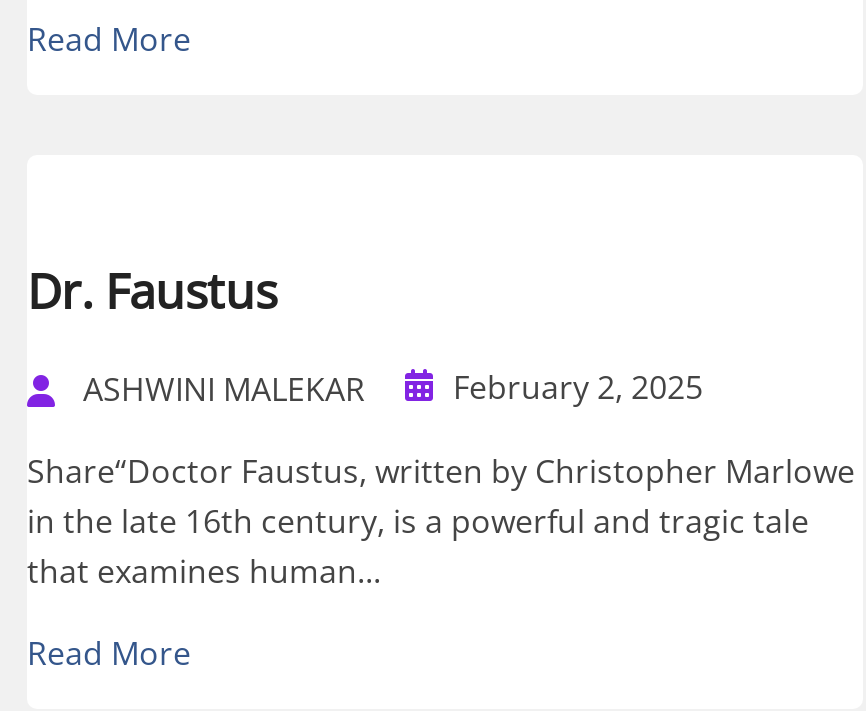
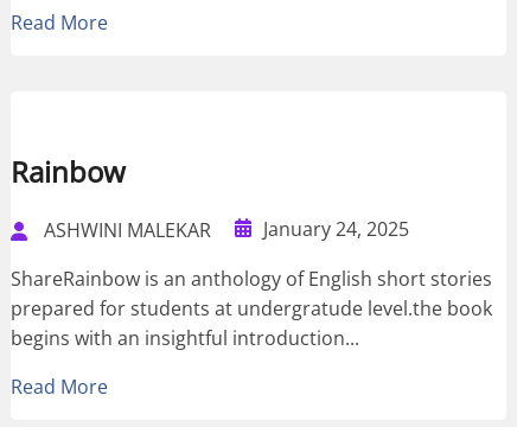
- Dr. Faustus
+ Rainbow

- ASHWINI MALEKAR February 2, 2025
+ ASHWINI MALEKAR January 24, 2025

- Share“Doctor Faustus, written by Christopher Marlowe
- in the late 16th century, is a powerful and tragic tale
- that examines human...
+ ShareRainbow is an anthology of English short stories
+ prepared for students at undergratude level.the book
+ begins with an insightful introduction...
